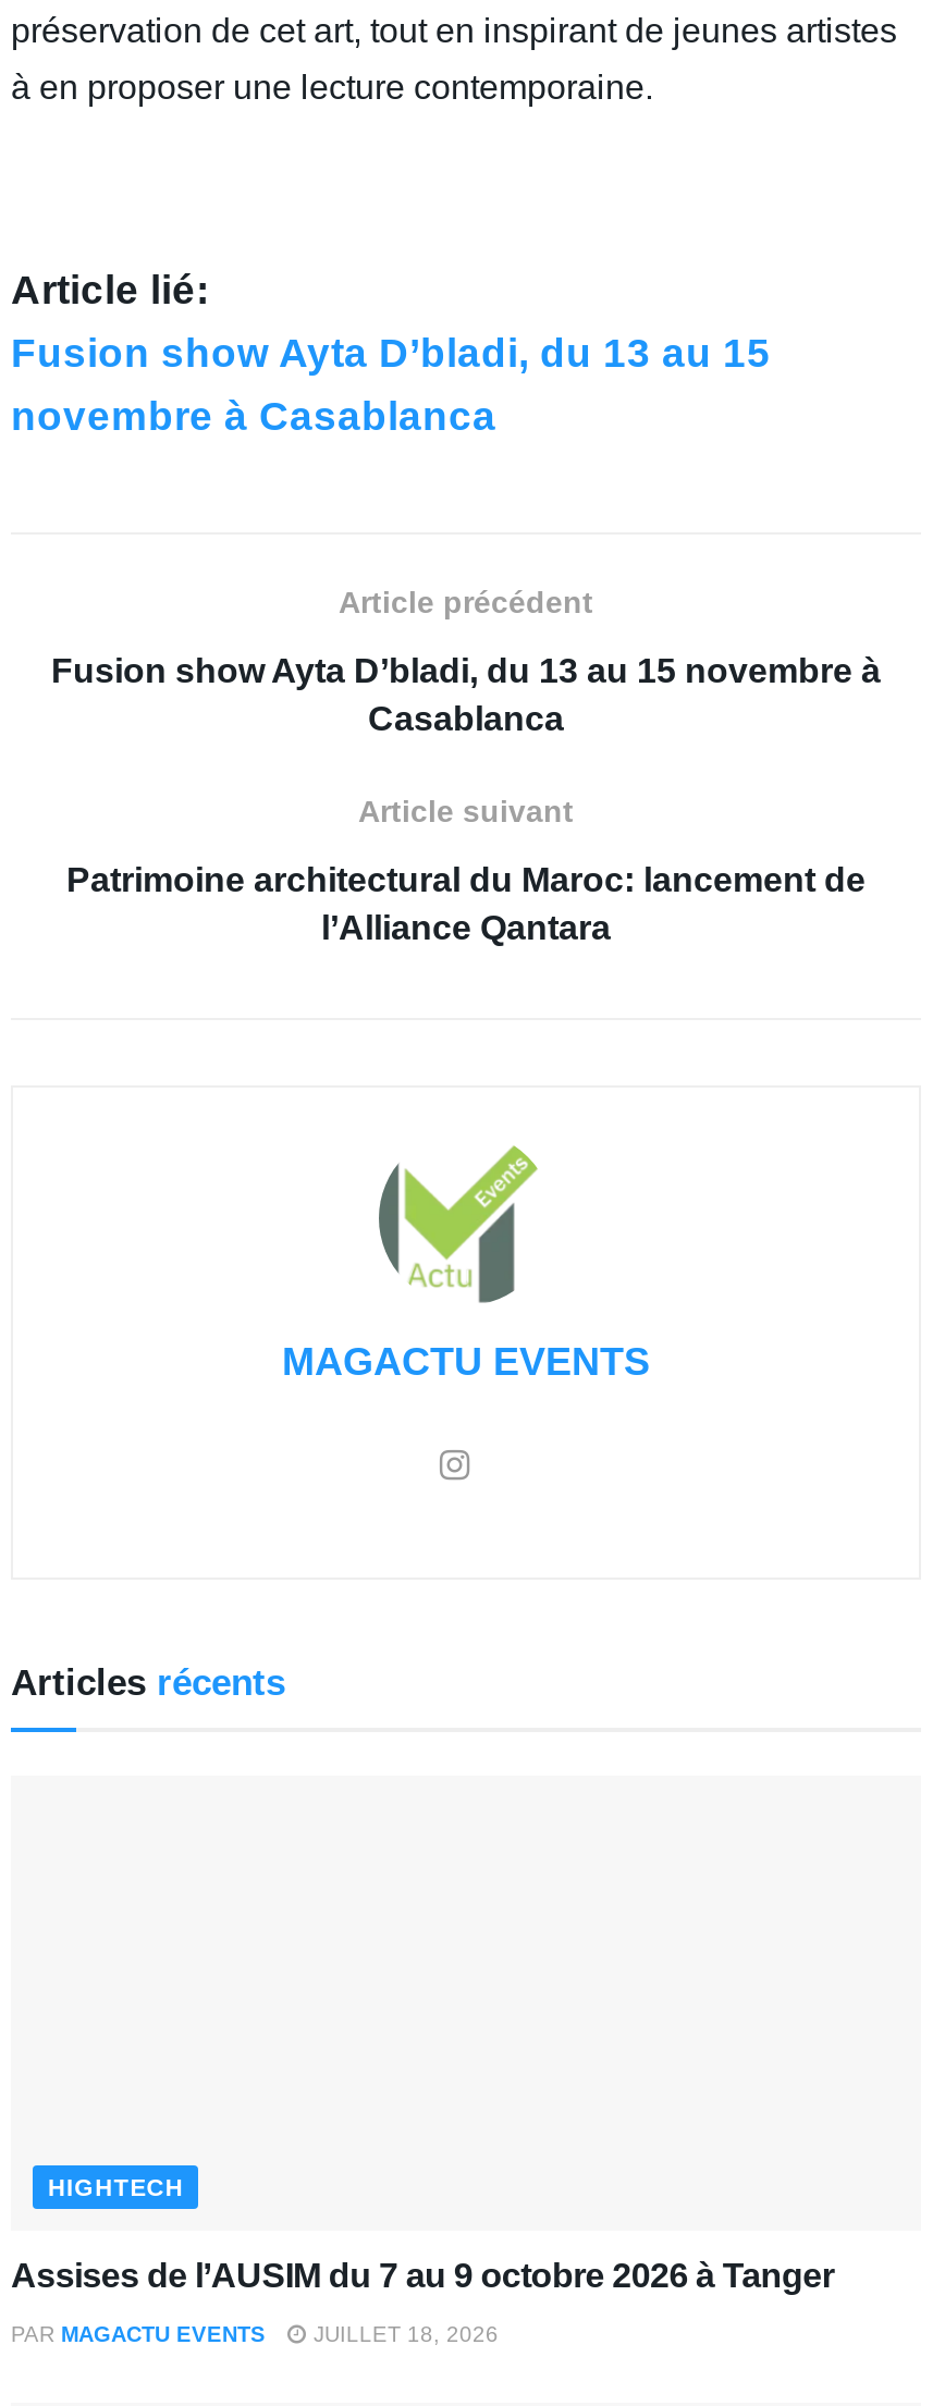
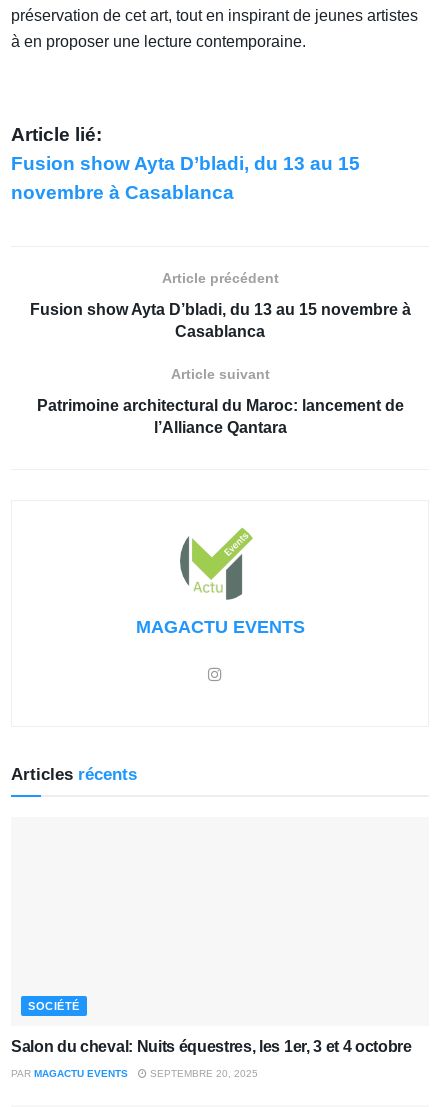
- HIGHTECH
+ SOCIÉTÉ

- Assises de l’AUSIM du 7 au 9 octobre 2026 à Tanger
+ Salon du cheval: Nuits équestres, les 1er, 3 et 4 octobre

- PAR MAGACTU EVENTS JUILLET 18, 2026
+ PAR MAGACTU EVENTS SEPTEMBRE 20, 2025
